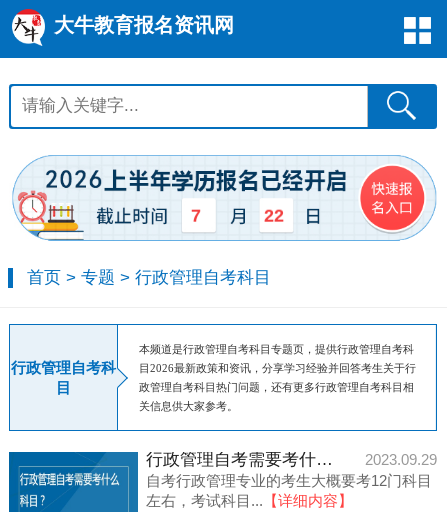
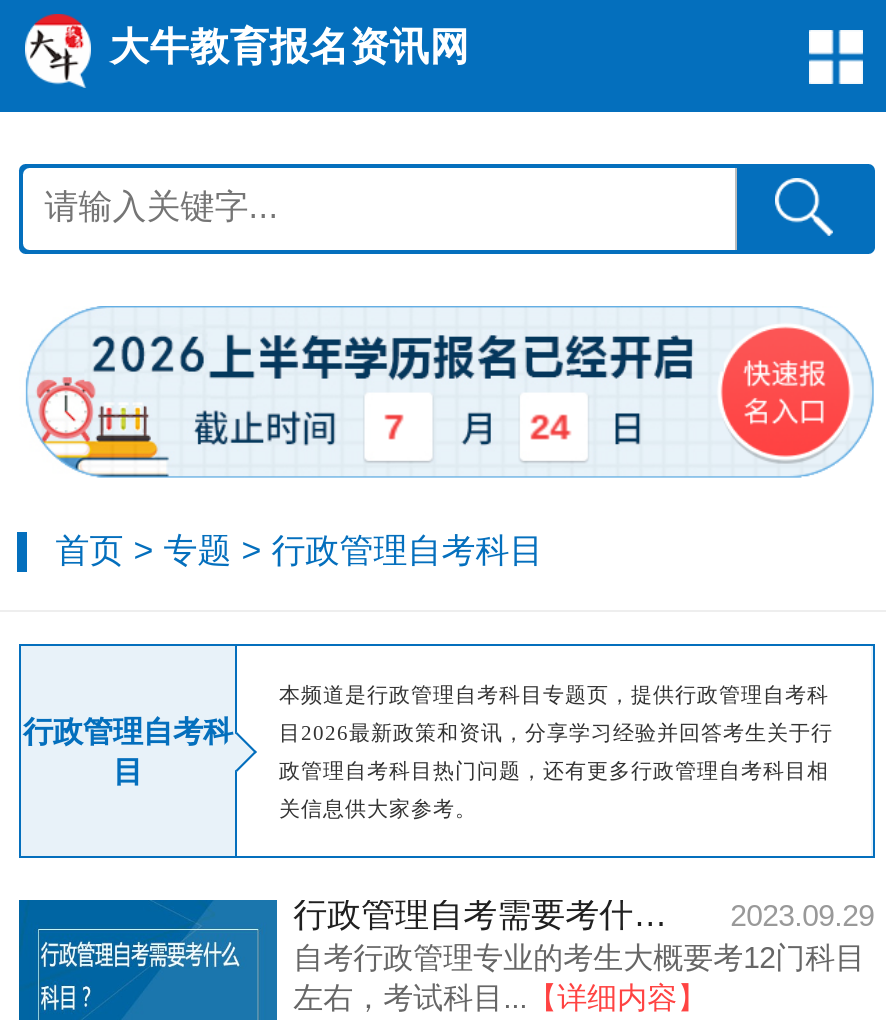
- 22
+ 24
